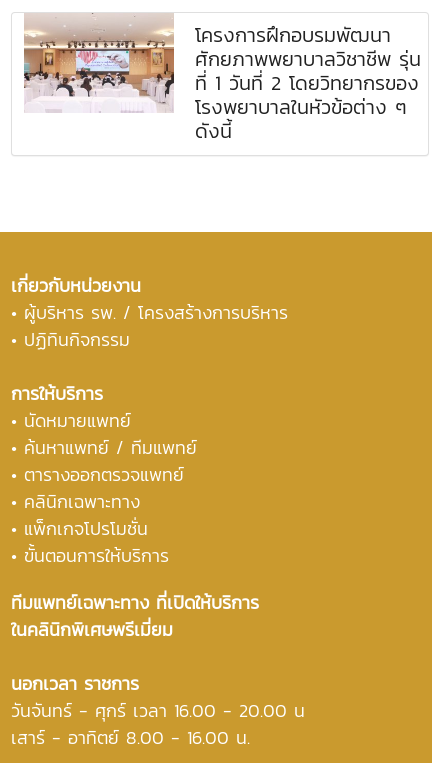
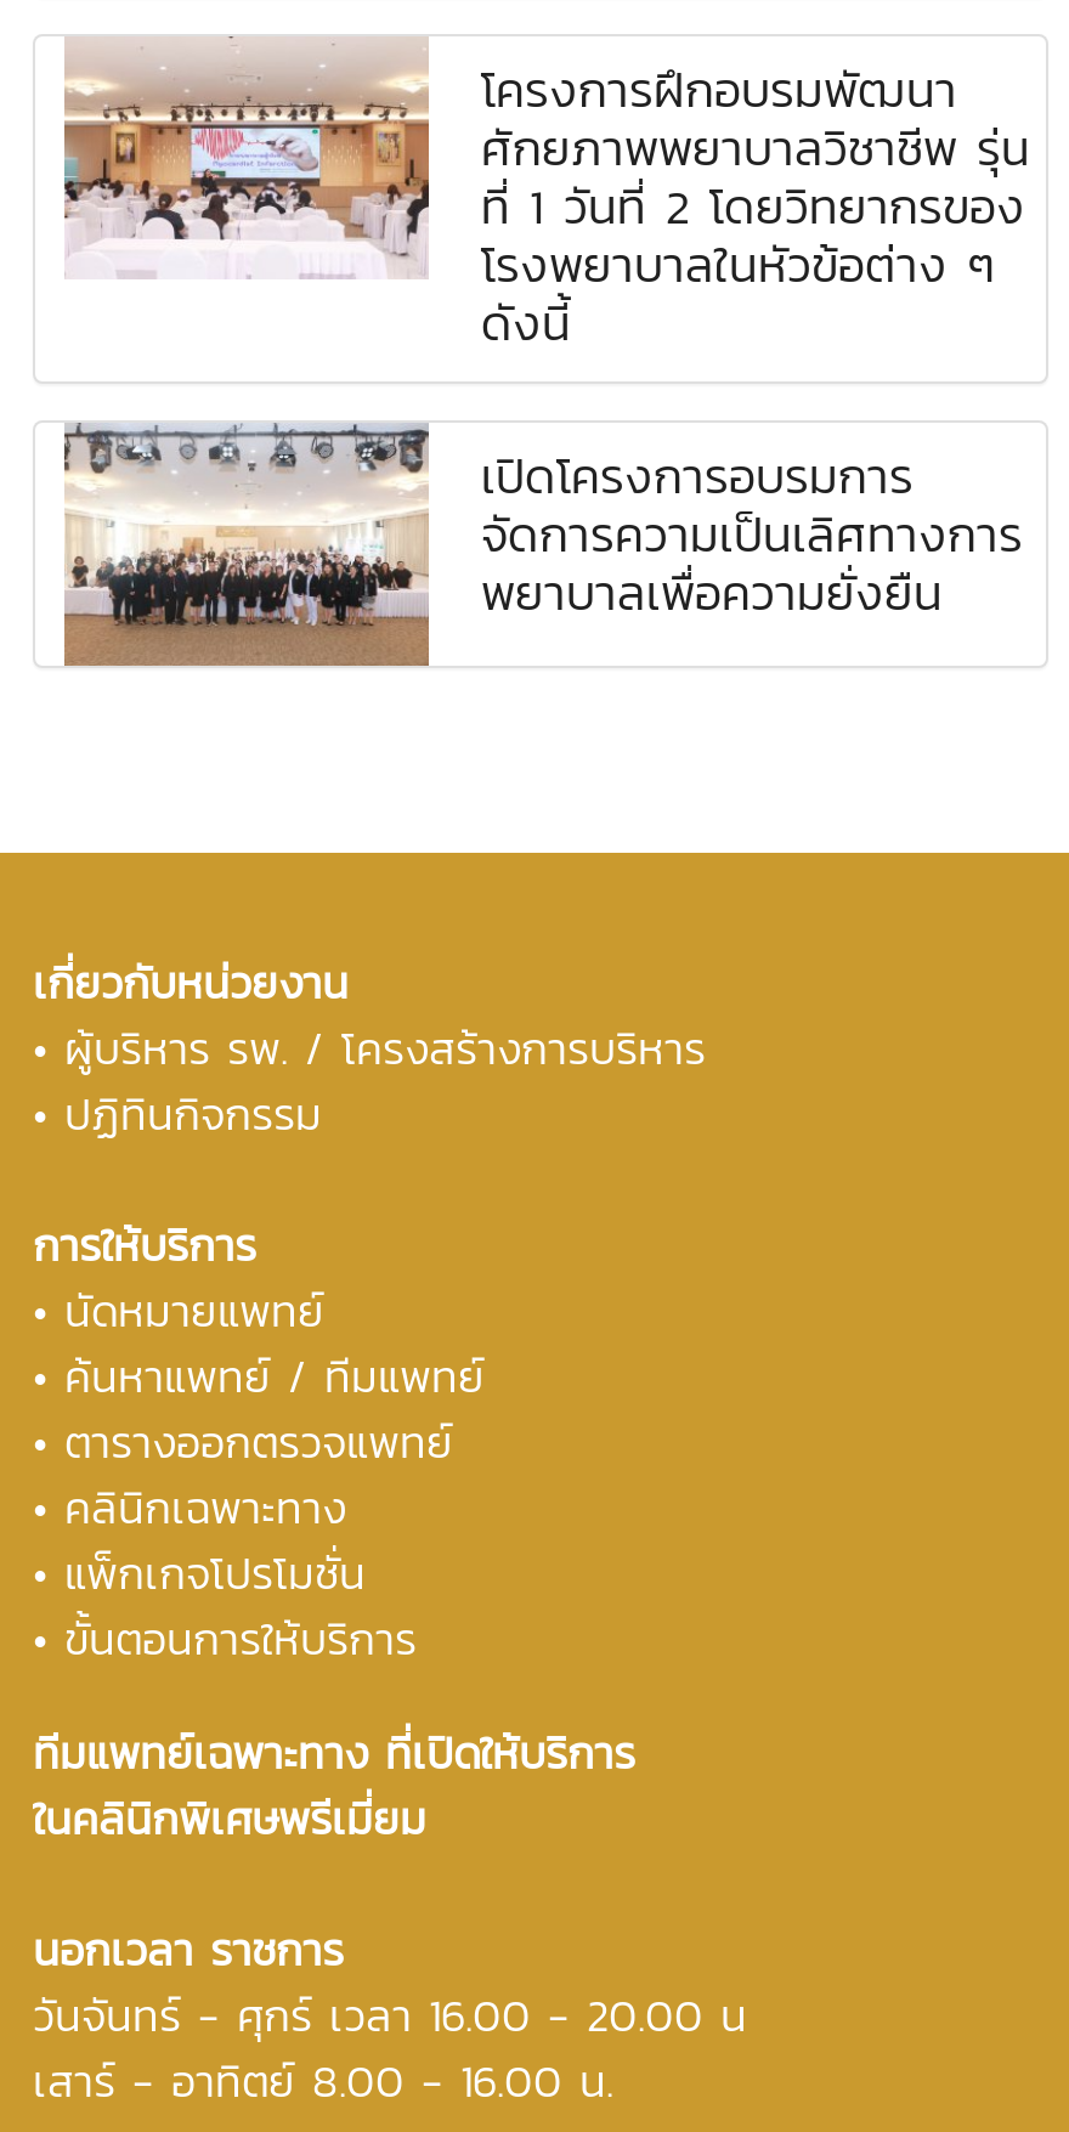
+ [image]
+ เปิดโครงการอบรมการ
+ จัดการความเป็นเลิศทางการ
+ พยาบาลเพื่อความยั่งยืน
